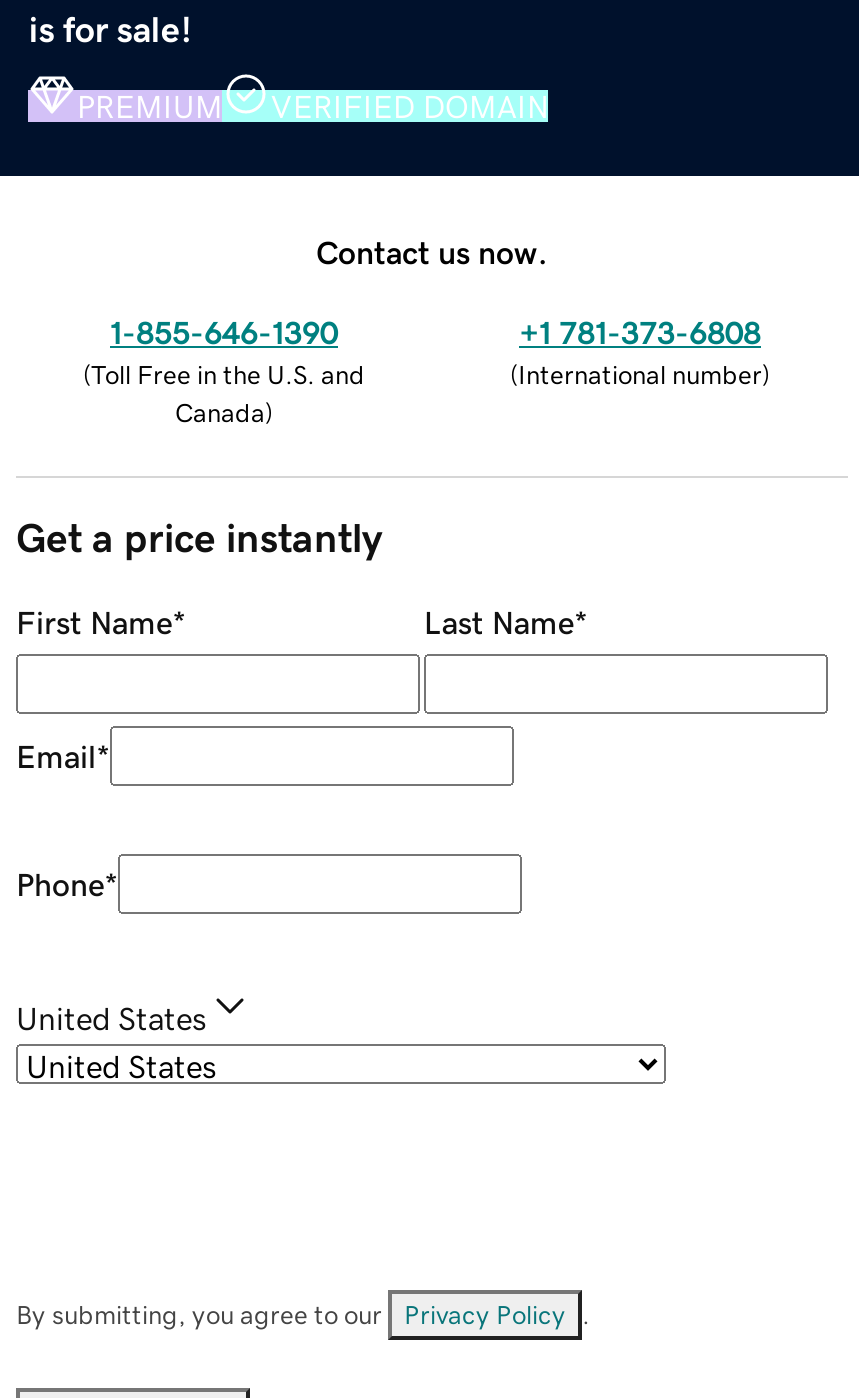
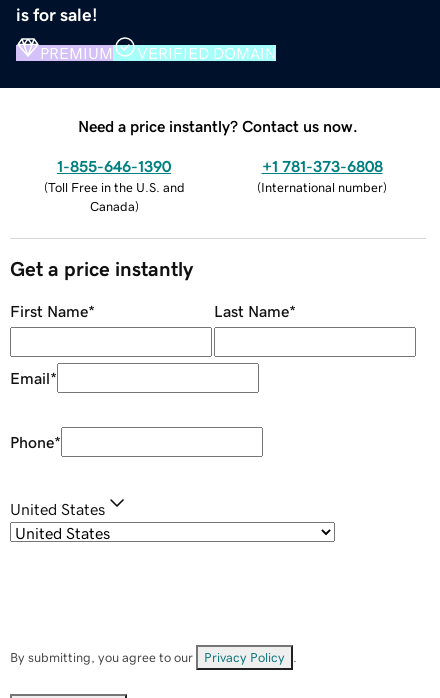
- Contact us now.
+ Need a price instantly? Contact us now.
